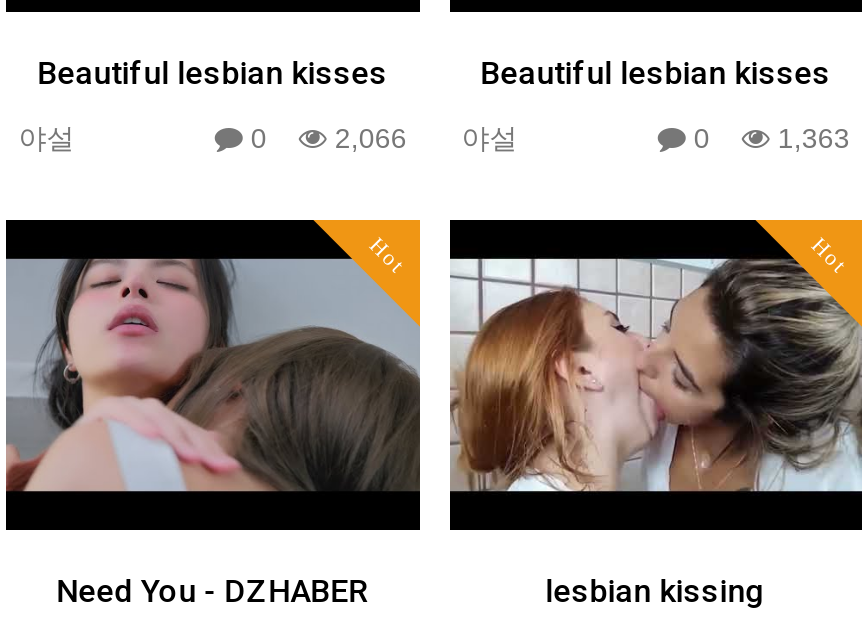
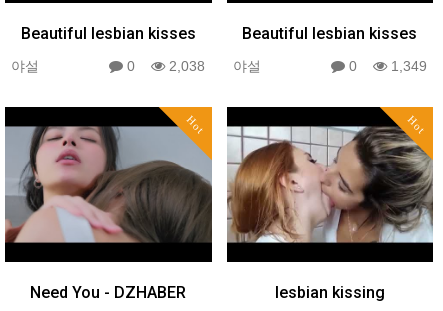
- 0 2,066 야설
+ 0 2,038 야설

- 0 1,363
+ 0 1,349
